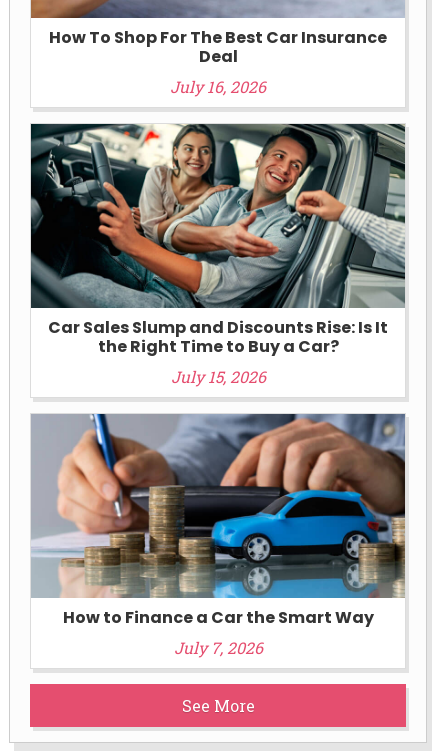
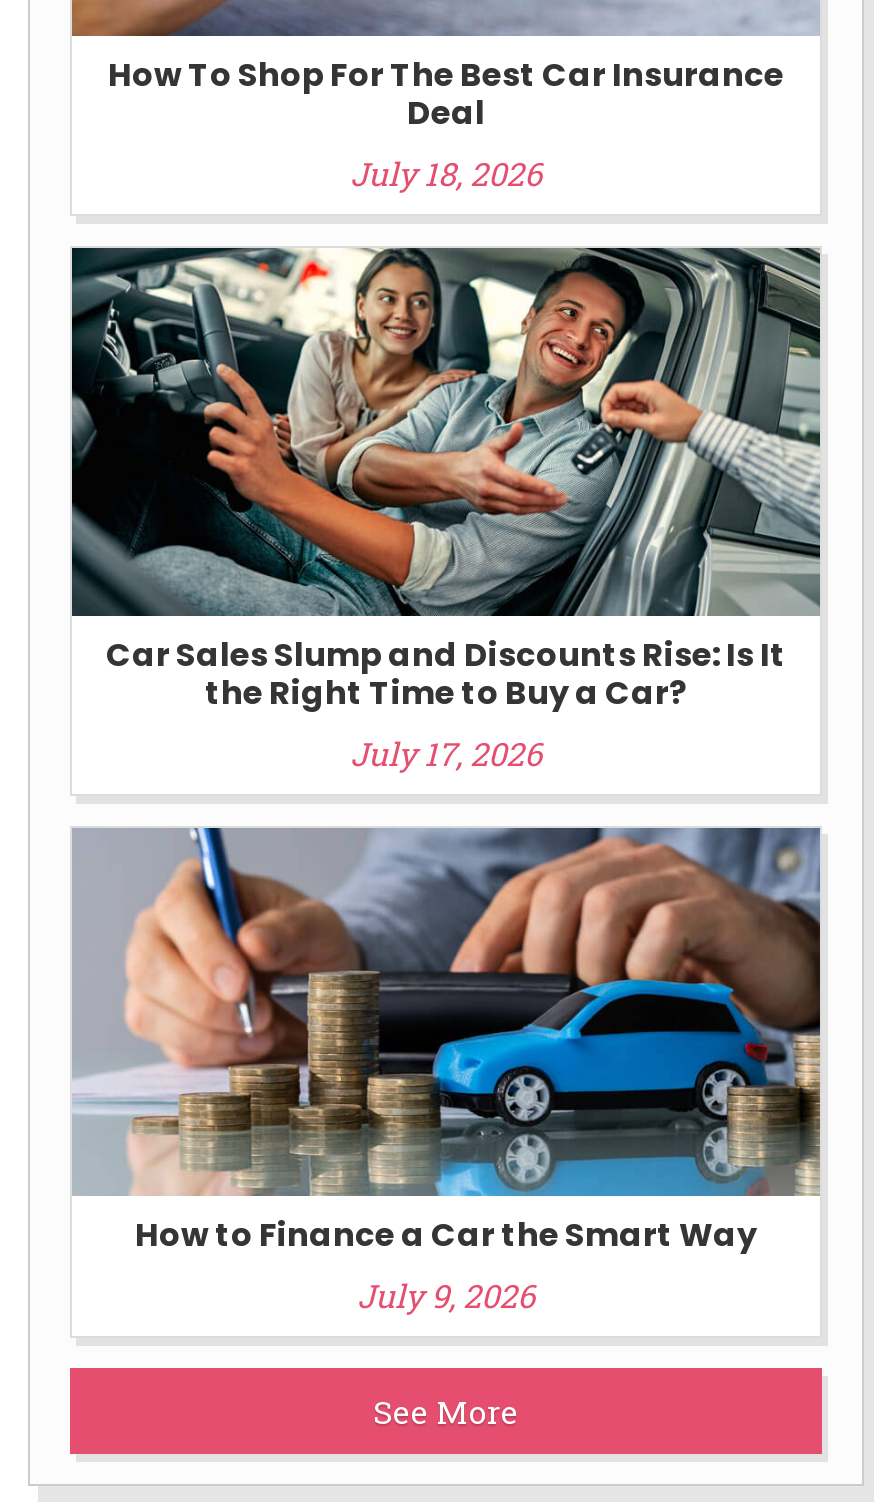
- July 16, 2026
+ July 18, 2026

- July 15, 2026
+ July 17, 2026

- July 7, 2026
+ July 9, 2026
